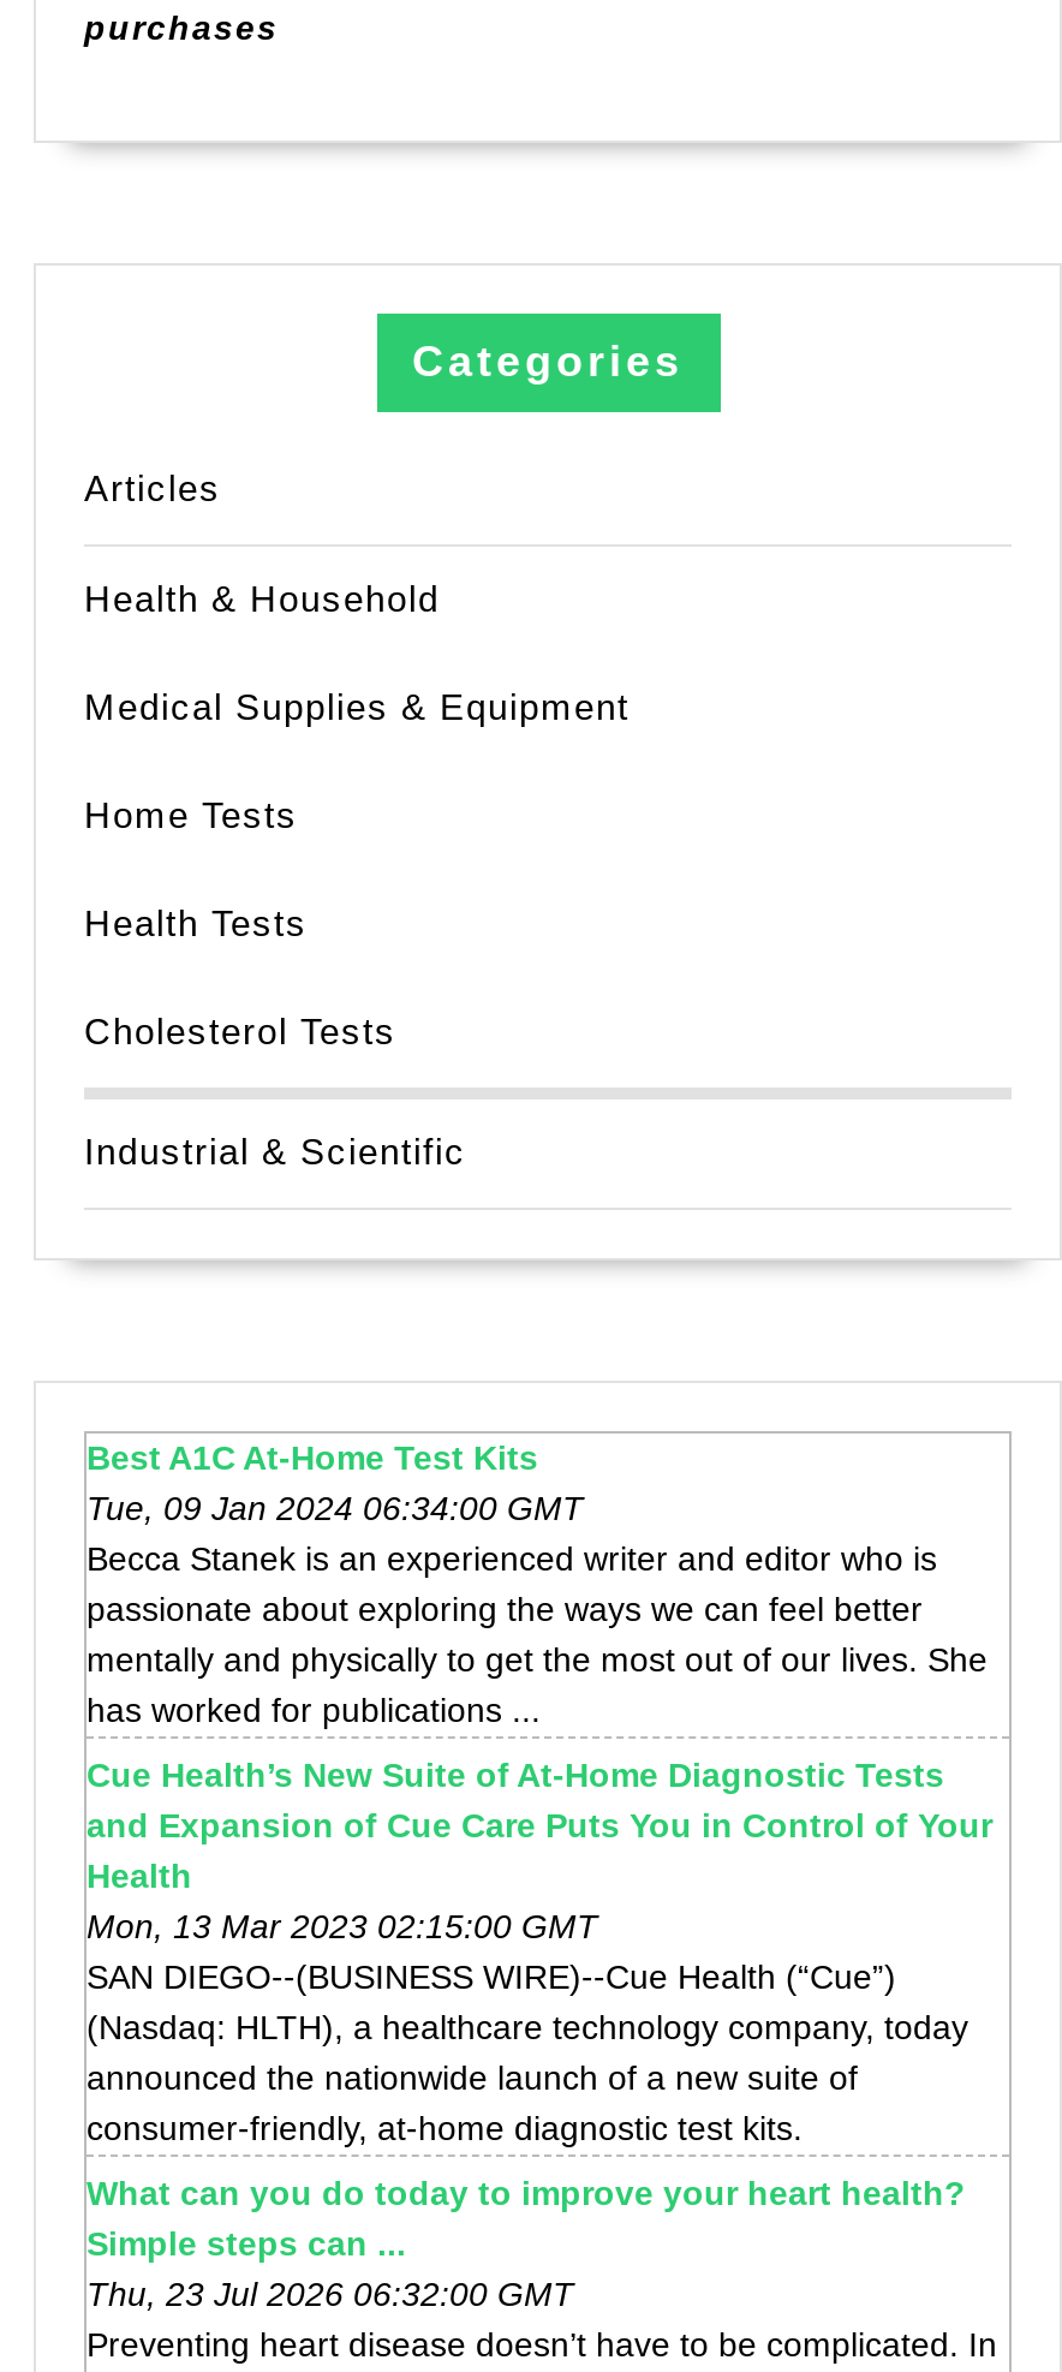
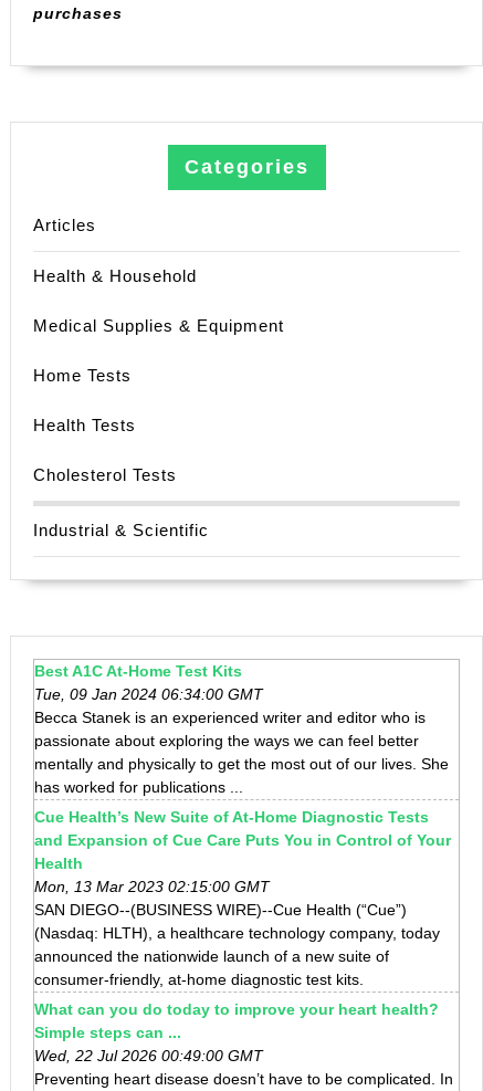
- Thu, 23 Jul 2026 06:32:00 GMT
+ Wed, 22 Jul 2026 00:49:00 GMT
